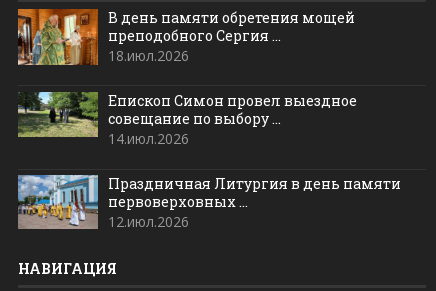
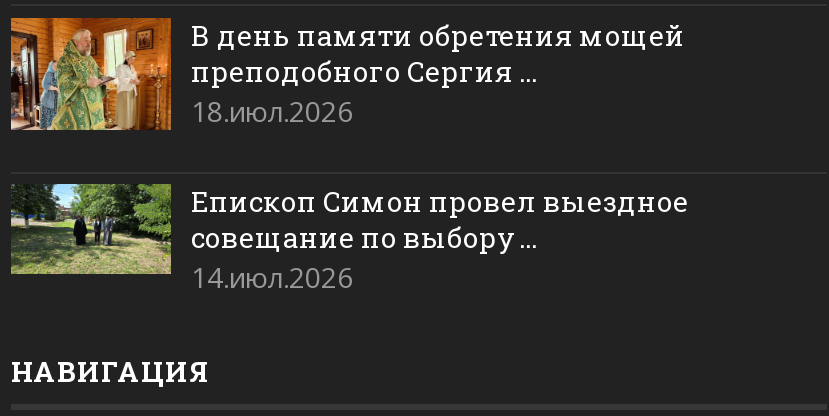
- [image]
- Праздничная Литургия в день памяти
- первоверховных ...
- 12.июл.2026
